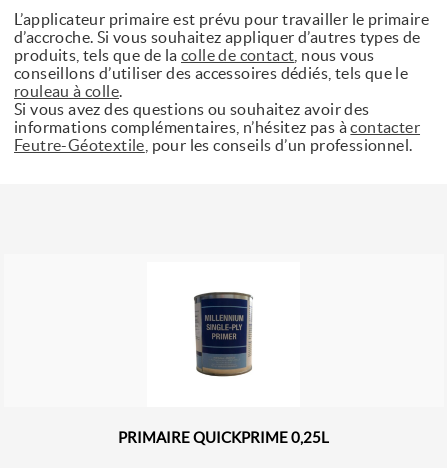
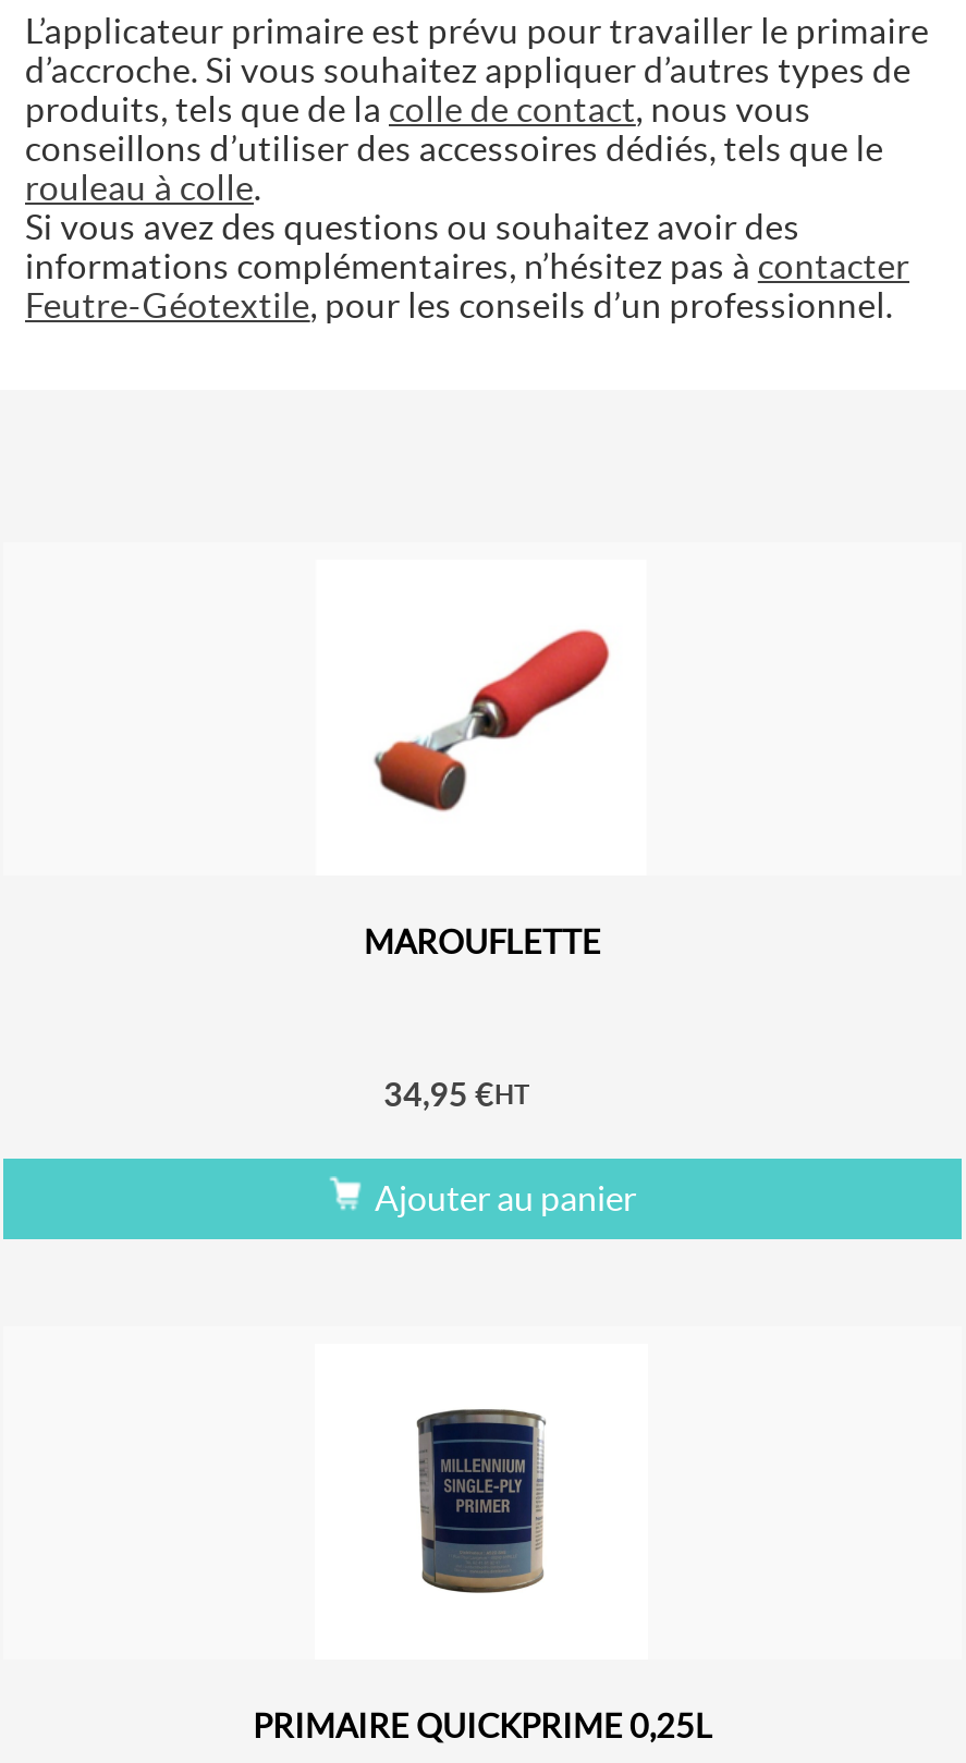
+ MAROUFLETTE

+ [image]

+ 34,95 €HT
+ Ajouter au panier
